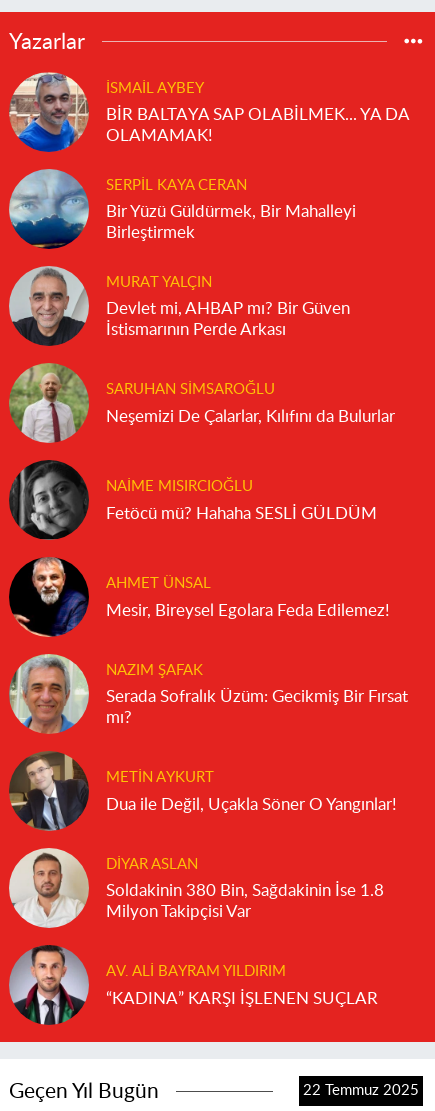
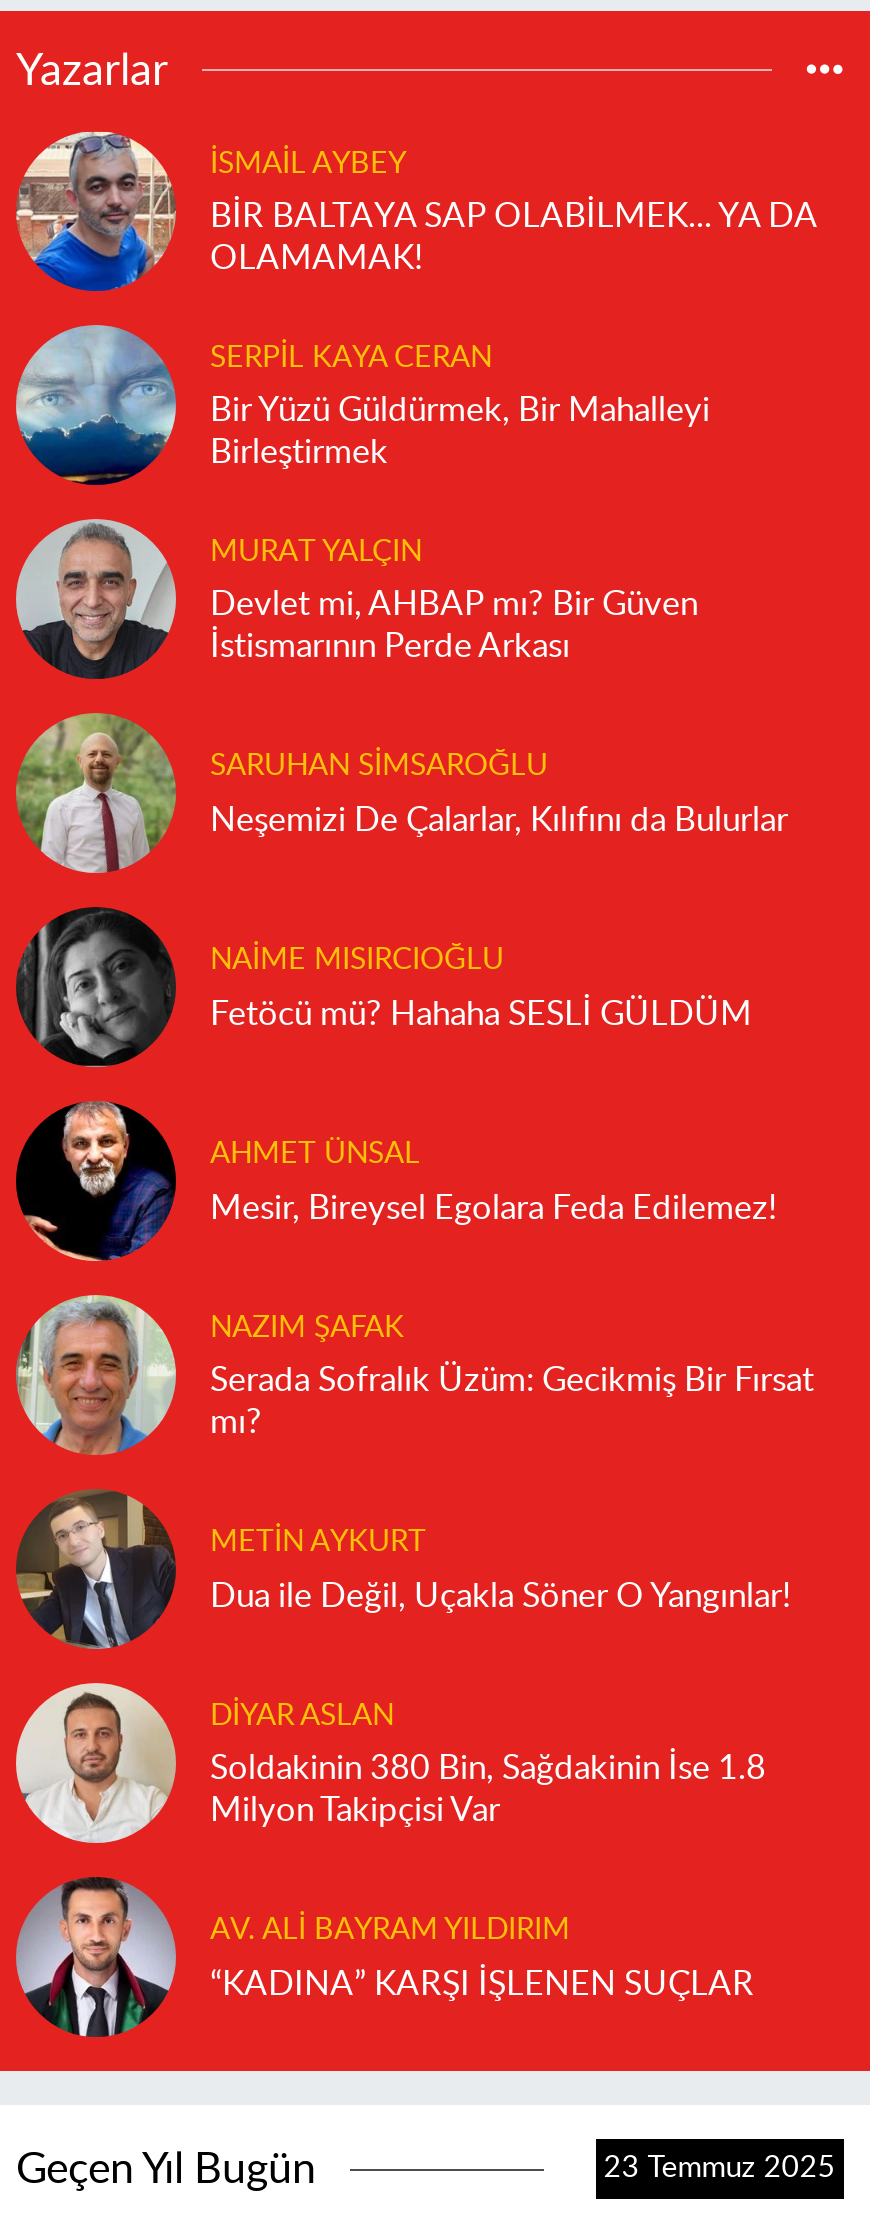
- 22 Temmuz 2025
+ 23 Temmuz 2025
